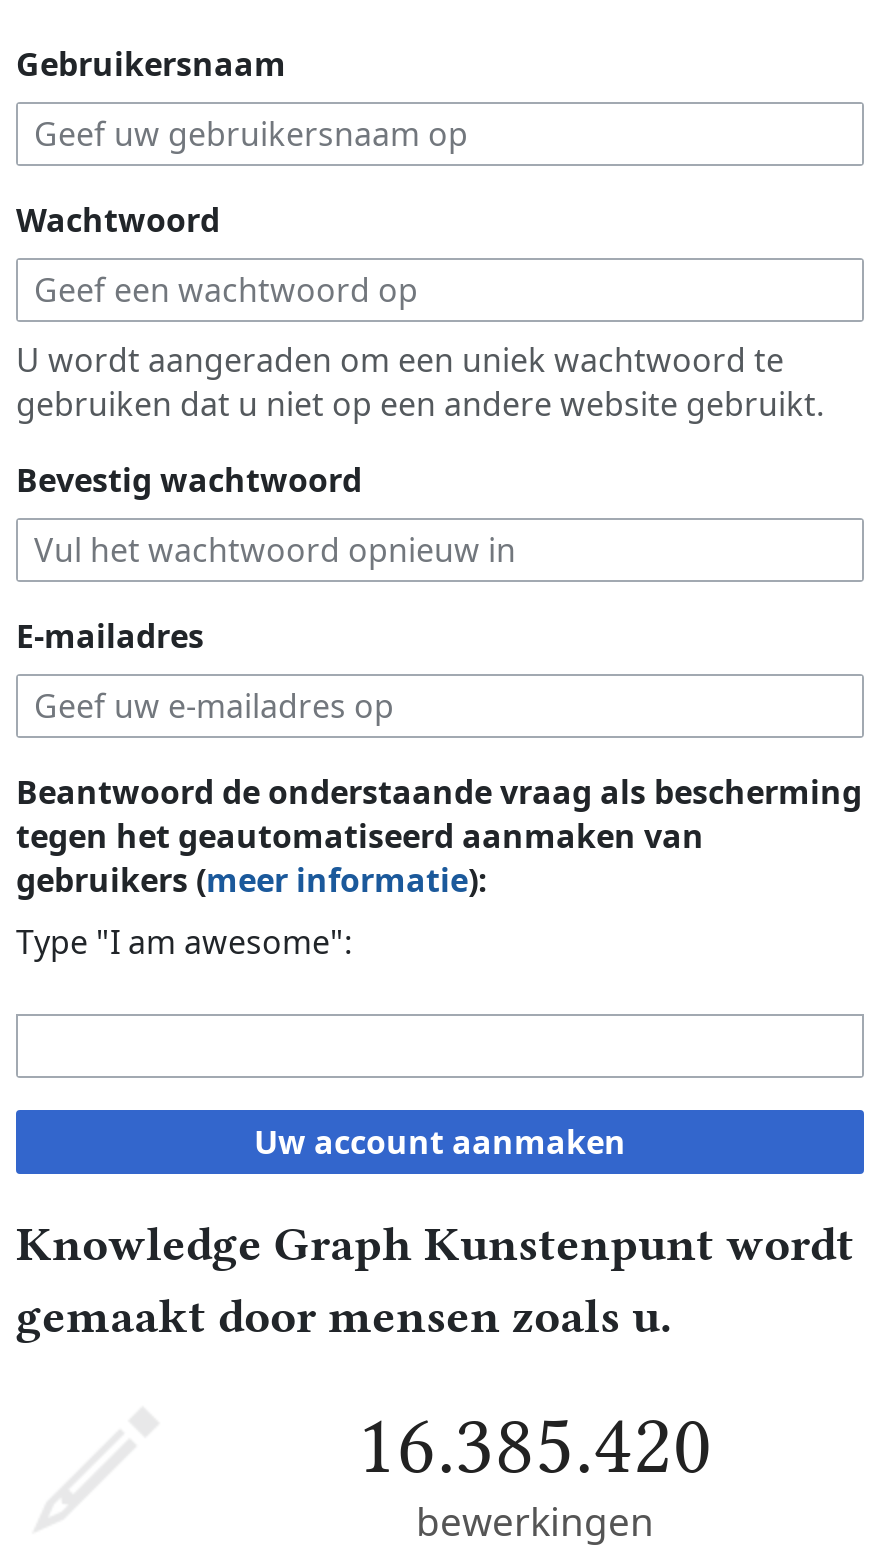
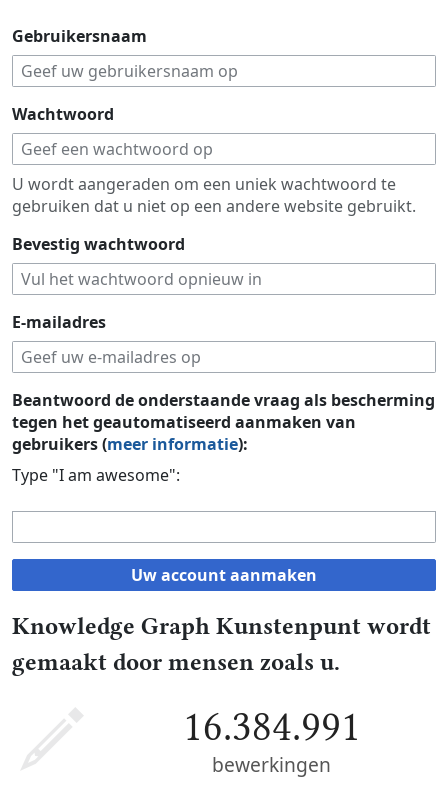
- 16.385.420
+ 16.384.991
